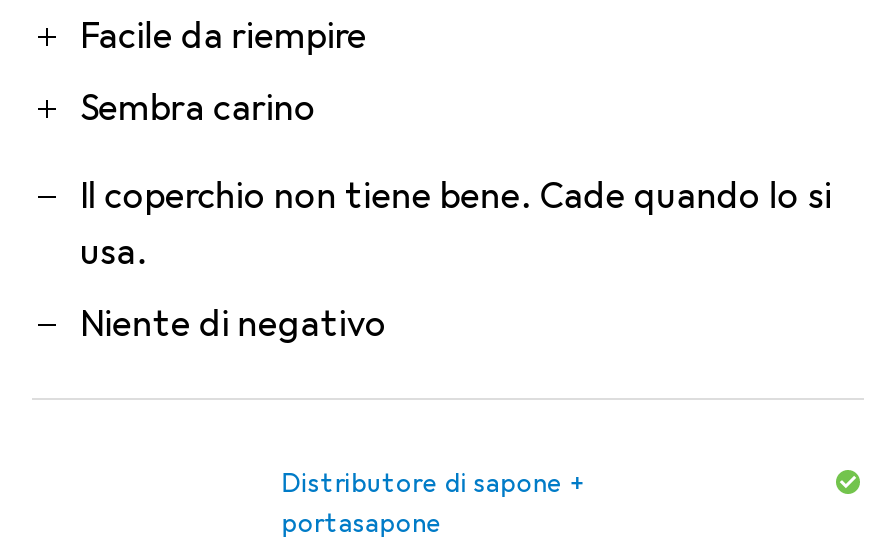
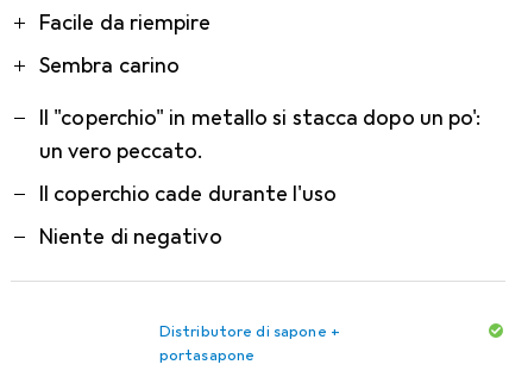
- Il coperchio non tiene bene. Cade quando lo si
- usa.
+ Il "coperchio" in metallo si stacca dopo un po':
+ un vero peccato.
+ Il coperchio cade durante l'uso
